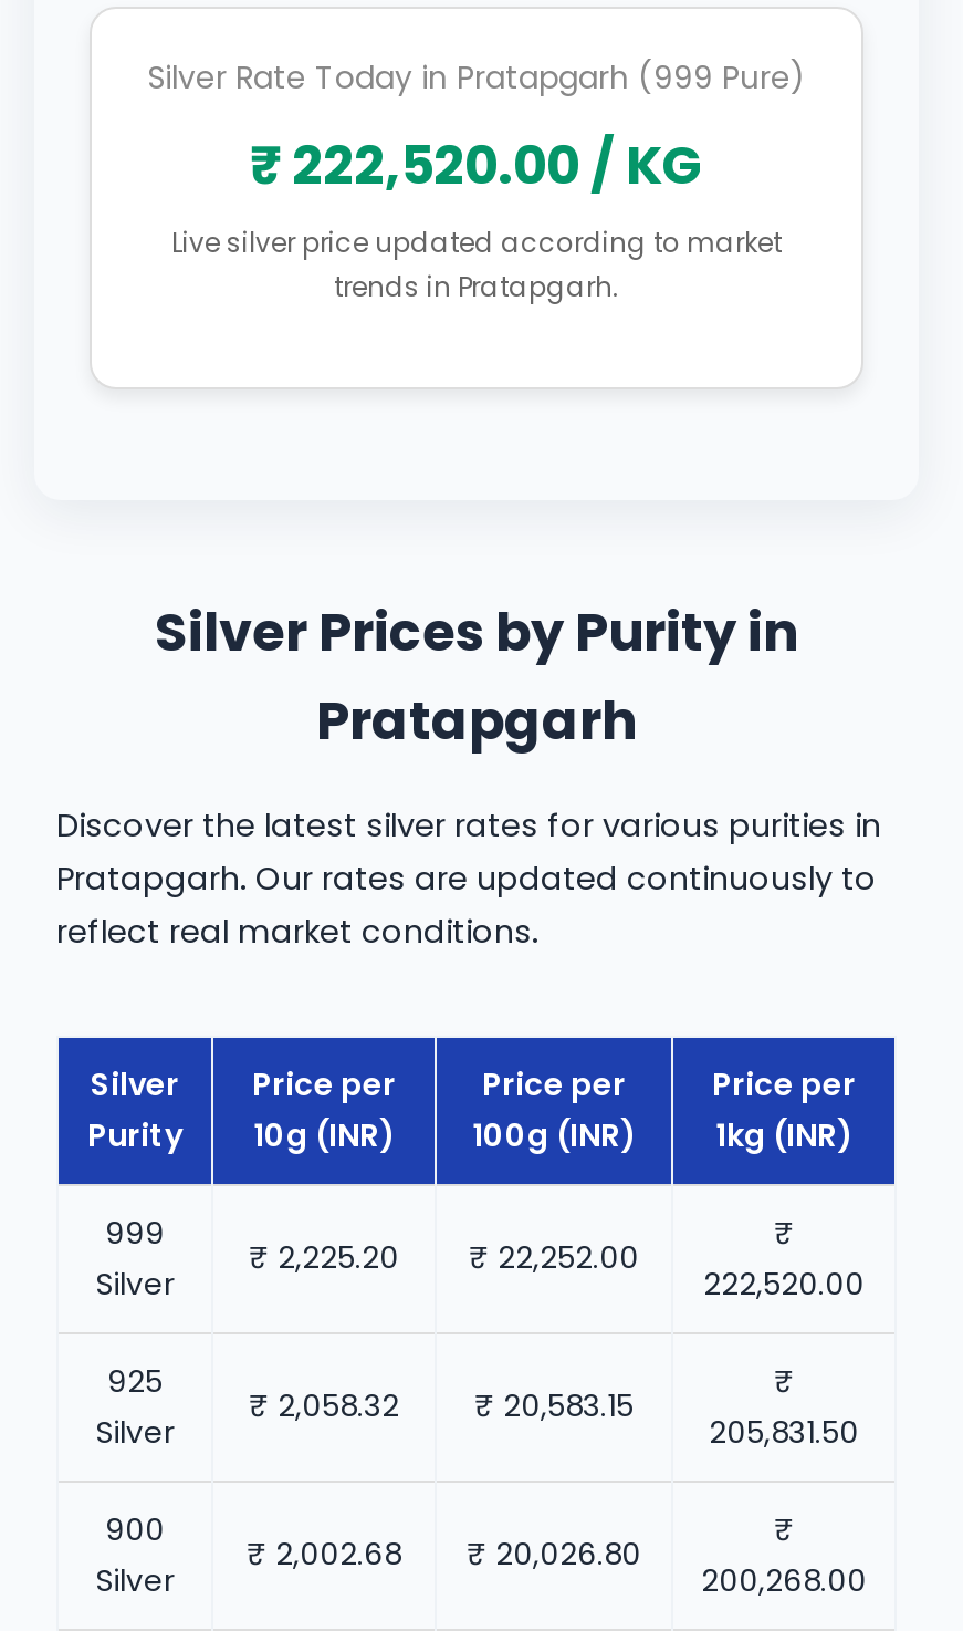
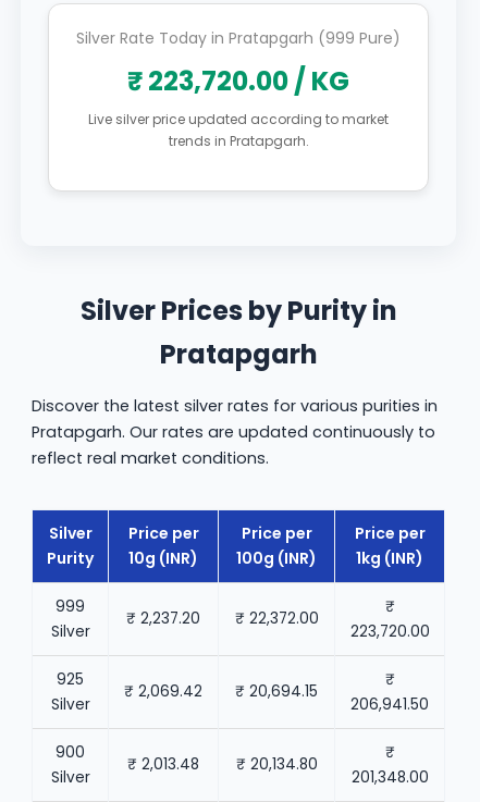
- ₹ 222,520.00 / KG
+ ₹ 223,720.00 / KG

- ₹ 2,225.20
+ ₹ 2,237.20

- ₹ 22,252.00
+ ₹ 22,372.00

- 222,520.00
+ 223,720.00

- ₹ 2,058.32
+ ₹ 2,069.42

- ₹ 20,583.15
+ ₹ 20,694.15

- 205,831.50
+ 206,941.50

- ₹ 2,002.68
+ ₹ 2,013.48

- ₹ 20,026.80
+ ₹ 20,134.80

- 200,268.00
+ 201,348.00
